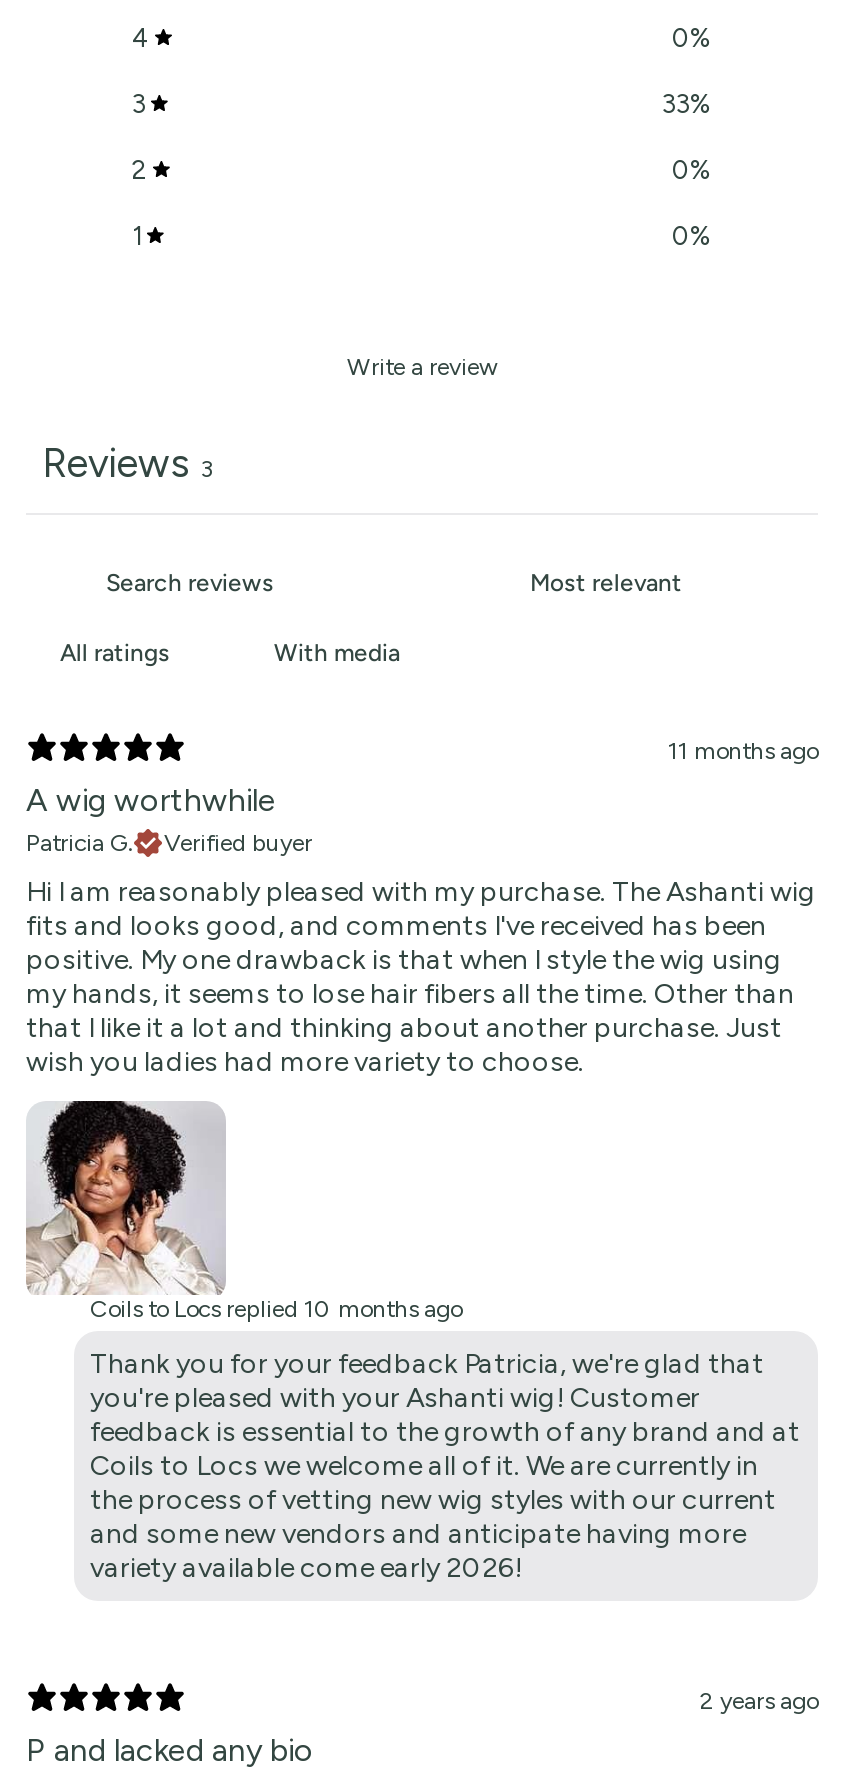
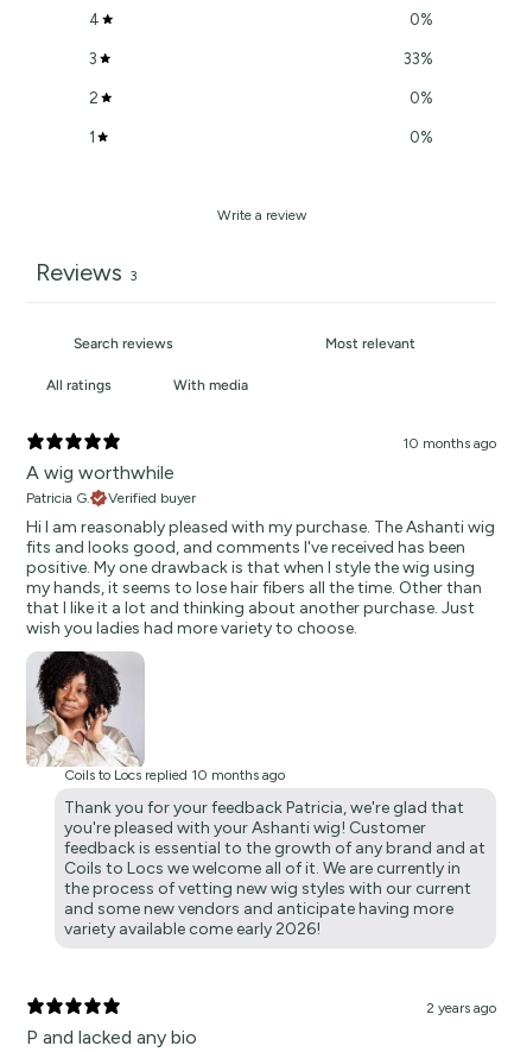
- 11 months ago
+ 10 months ago
